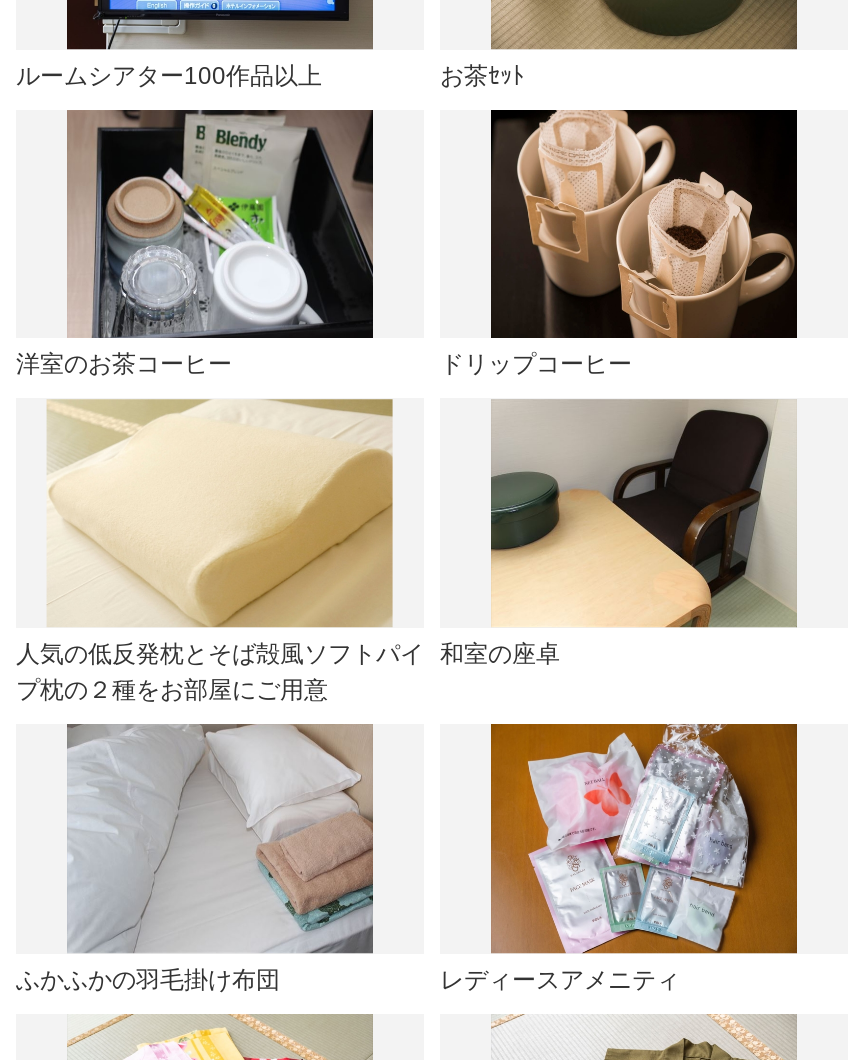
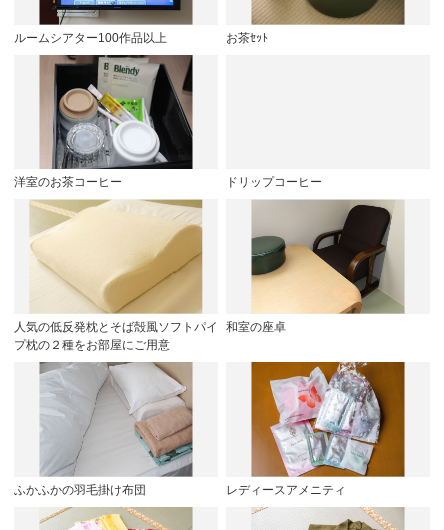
- [image]
